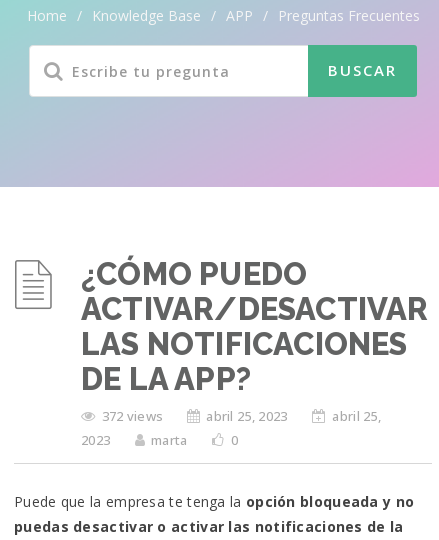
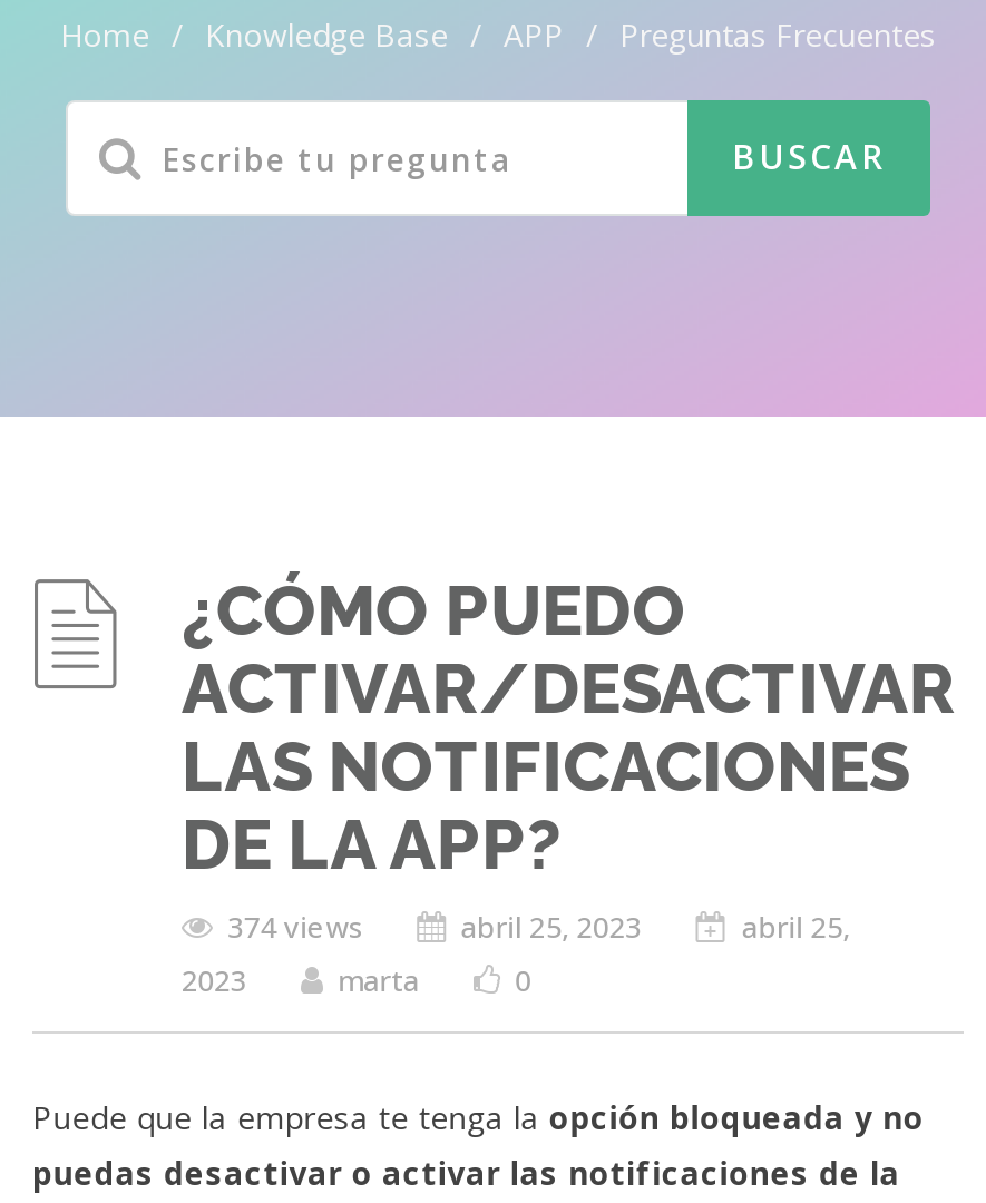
- 372 views
+ 374 views
